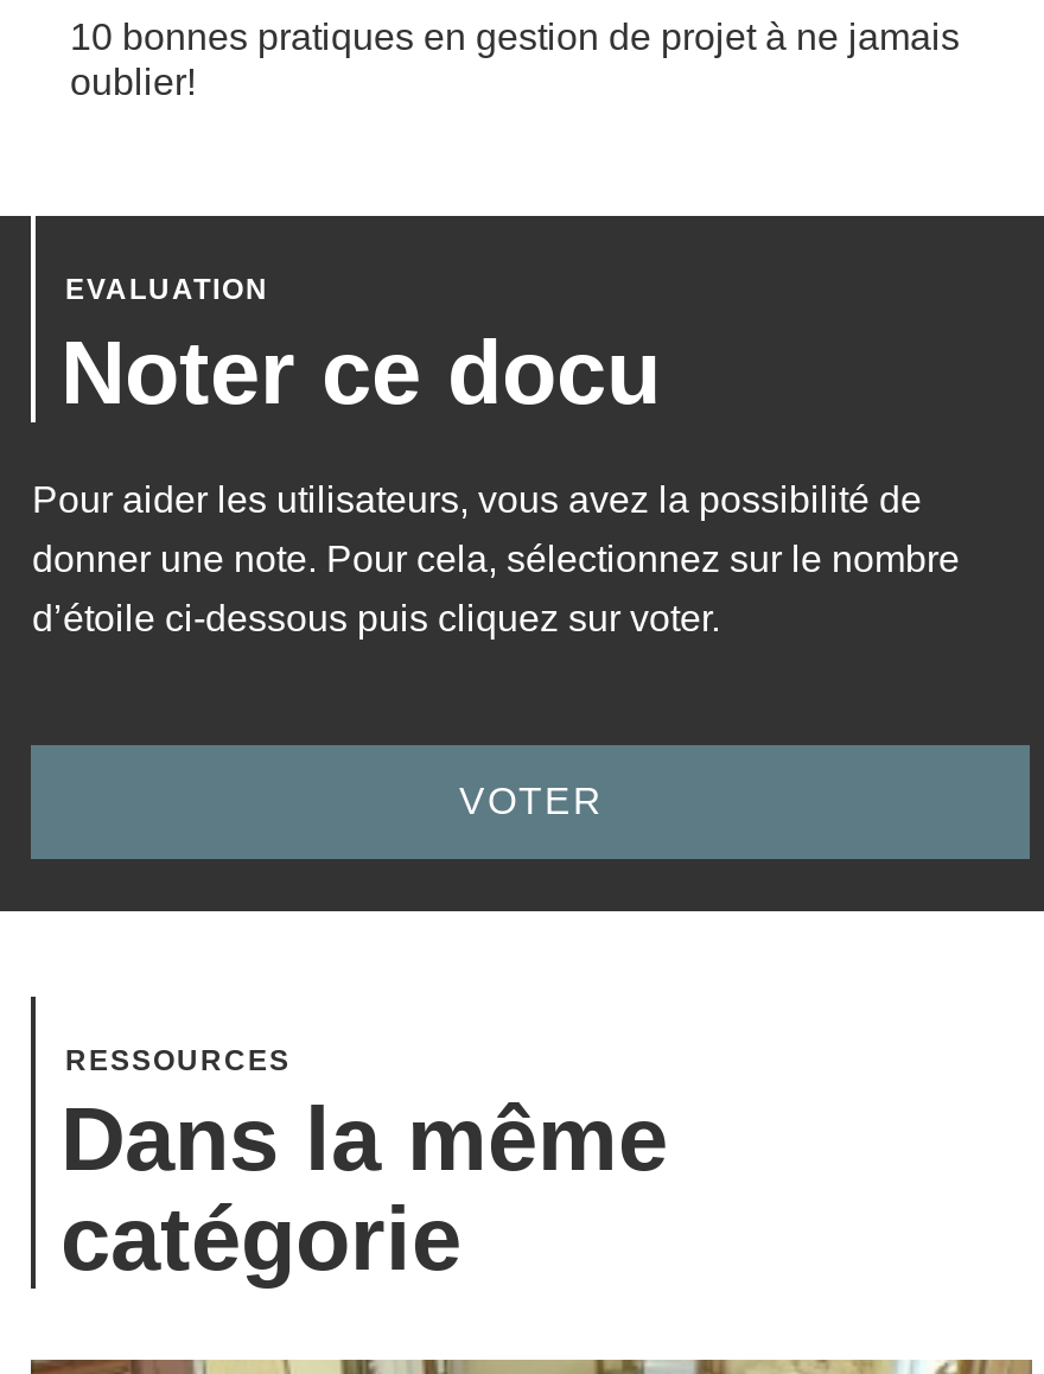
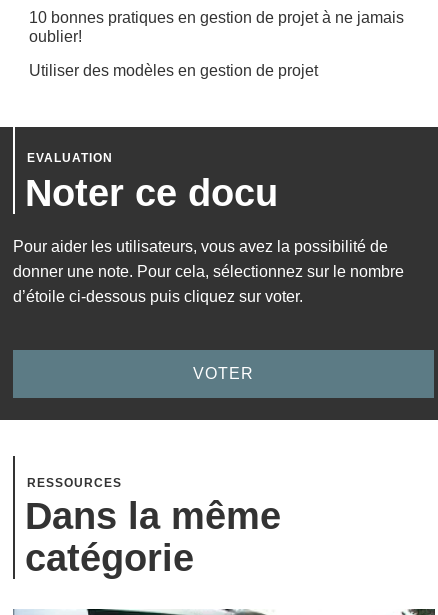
+ Utiliser des modèles en gestion de projet
